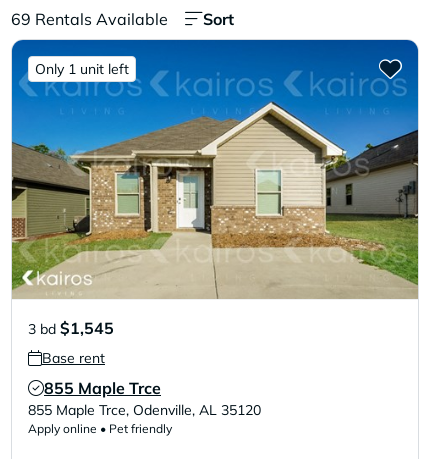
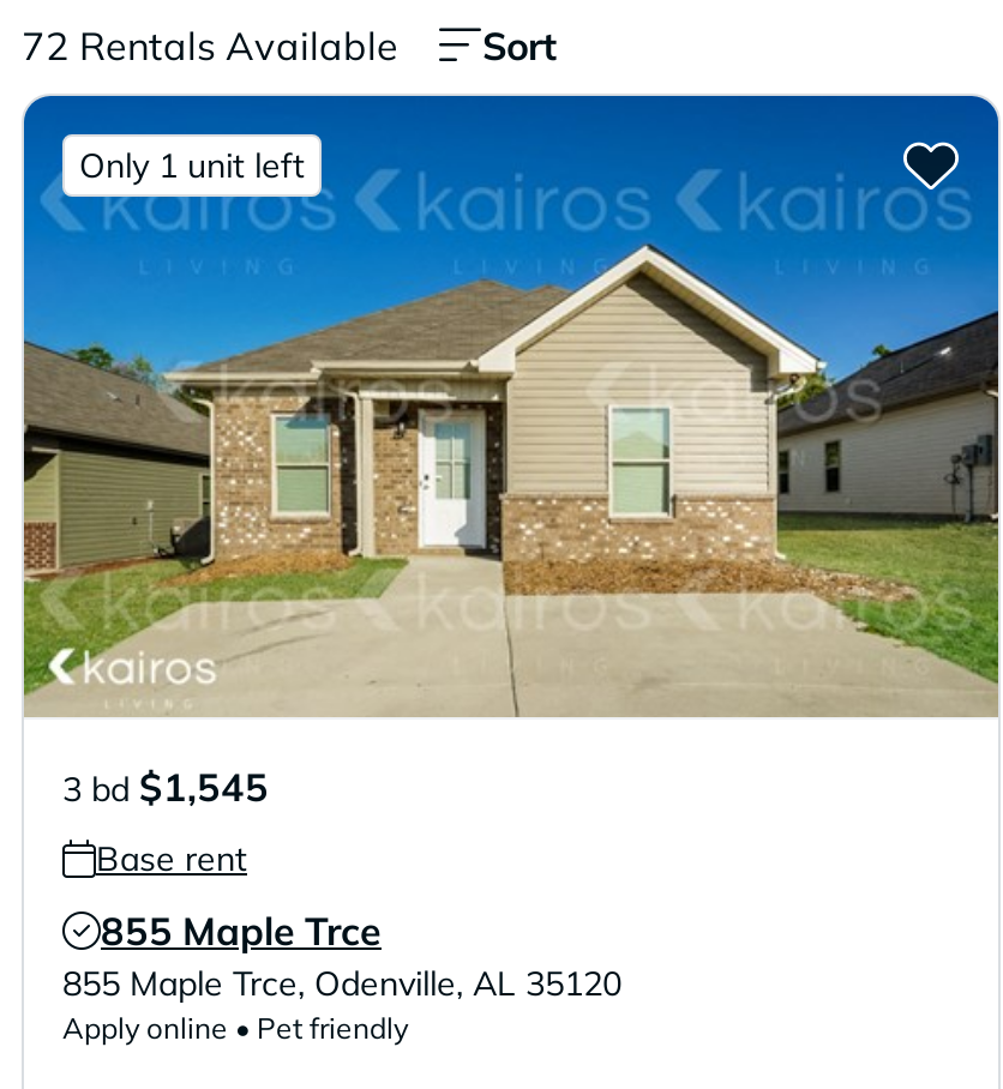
- 69 Rentals Available
+ 72 Rentals Available
